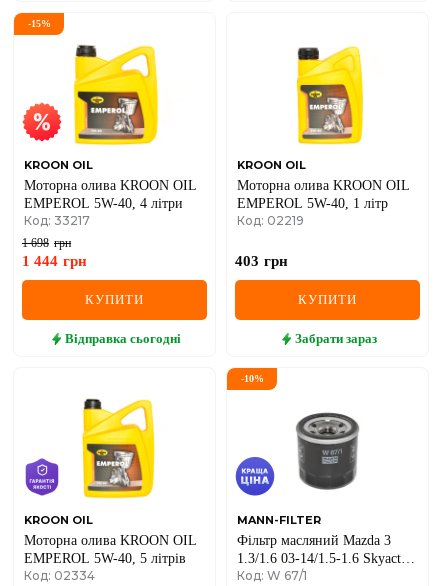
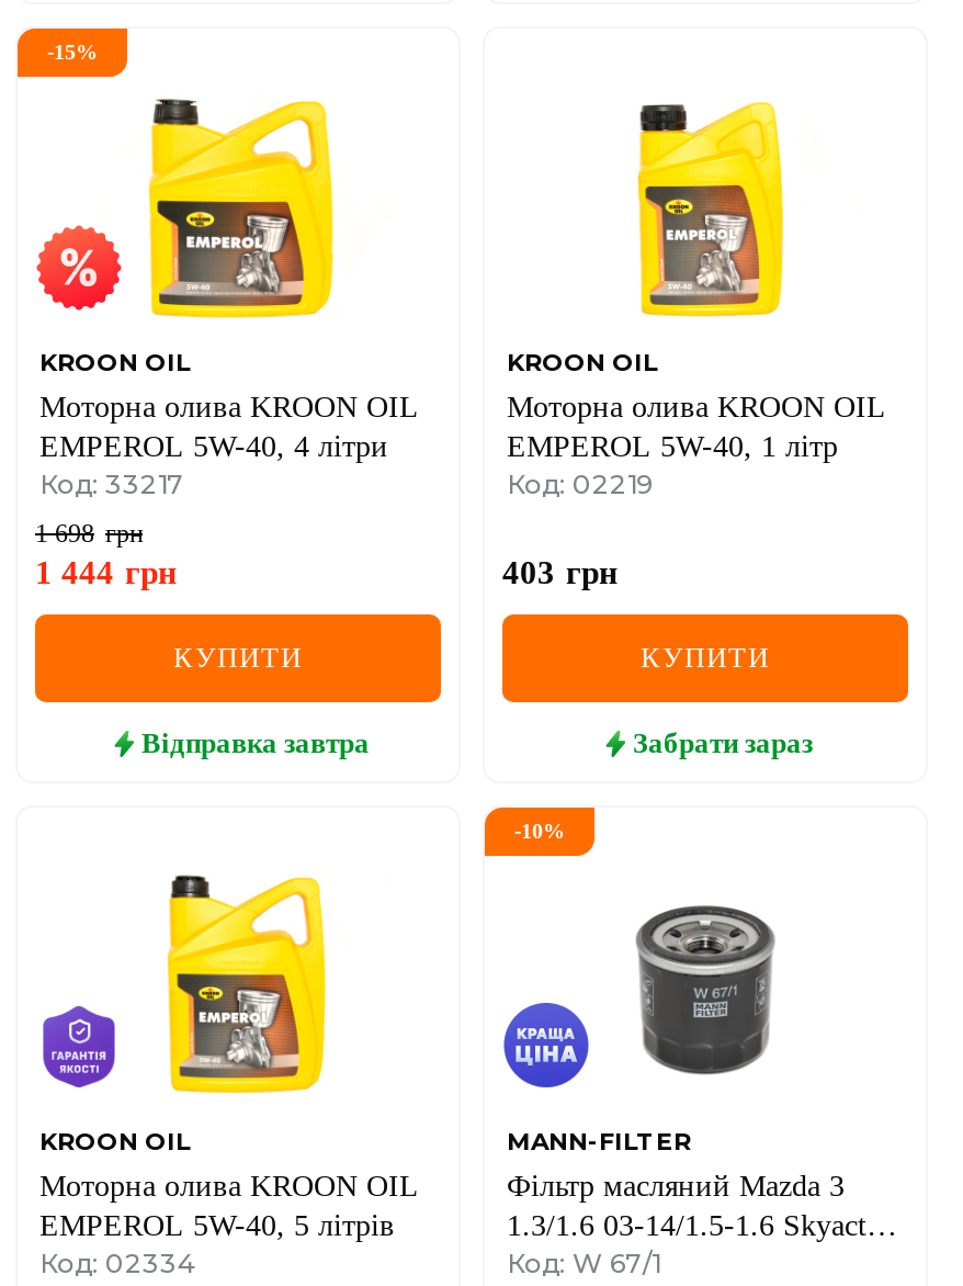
- Відправка сьогодні
+ Відправка завтра
